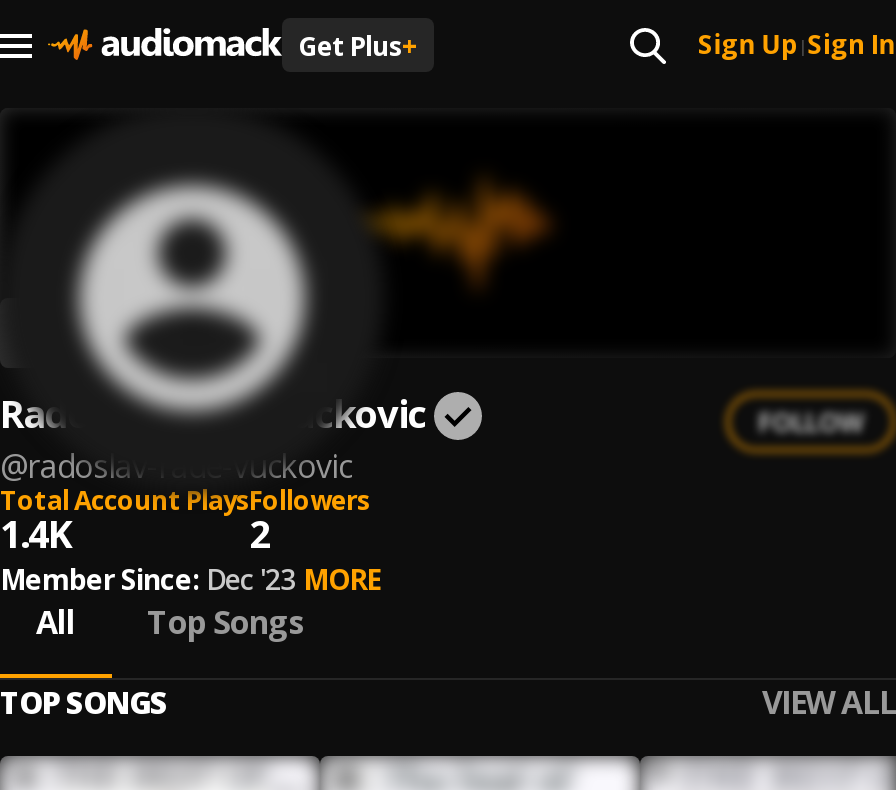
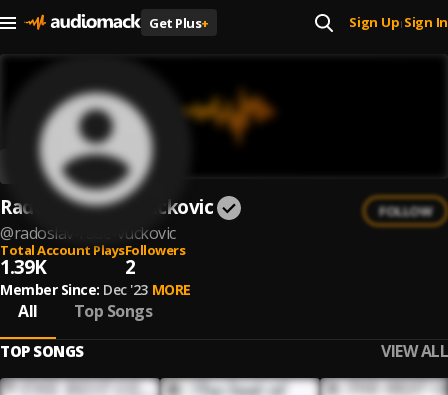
- 1.4K
+ 1.39K
